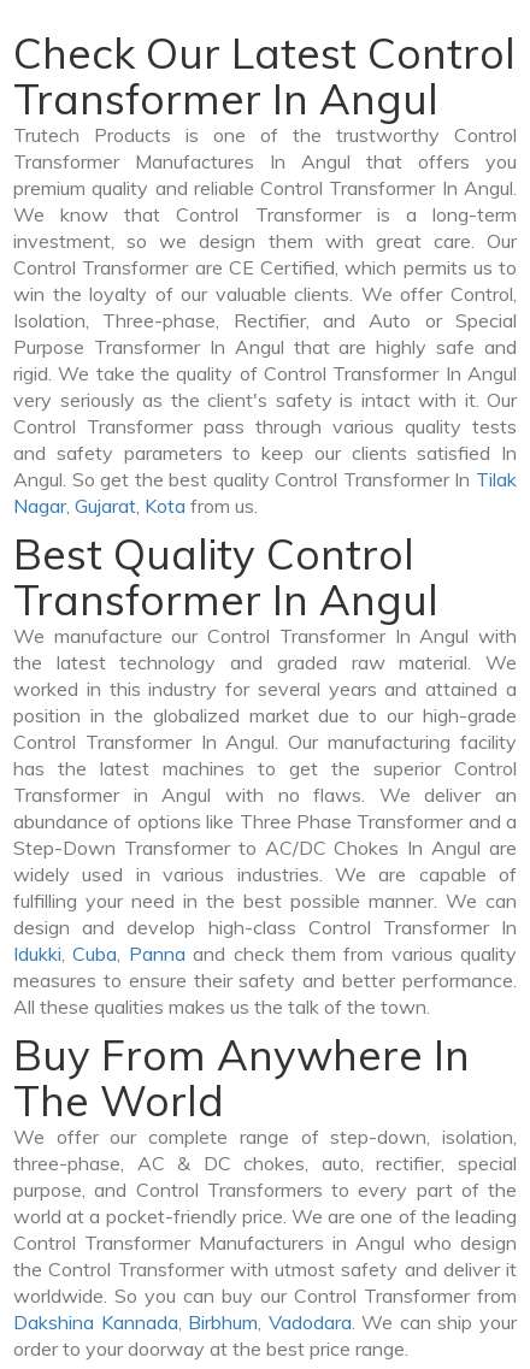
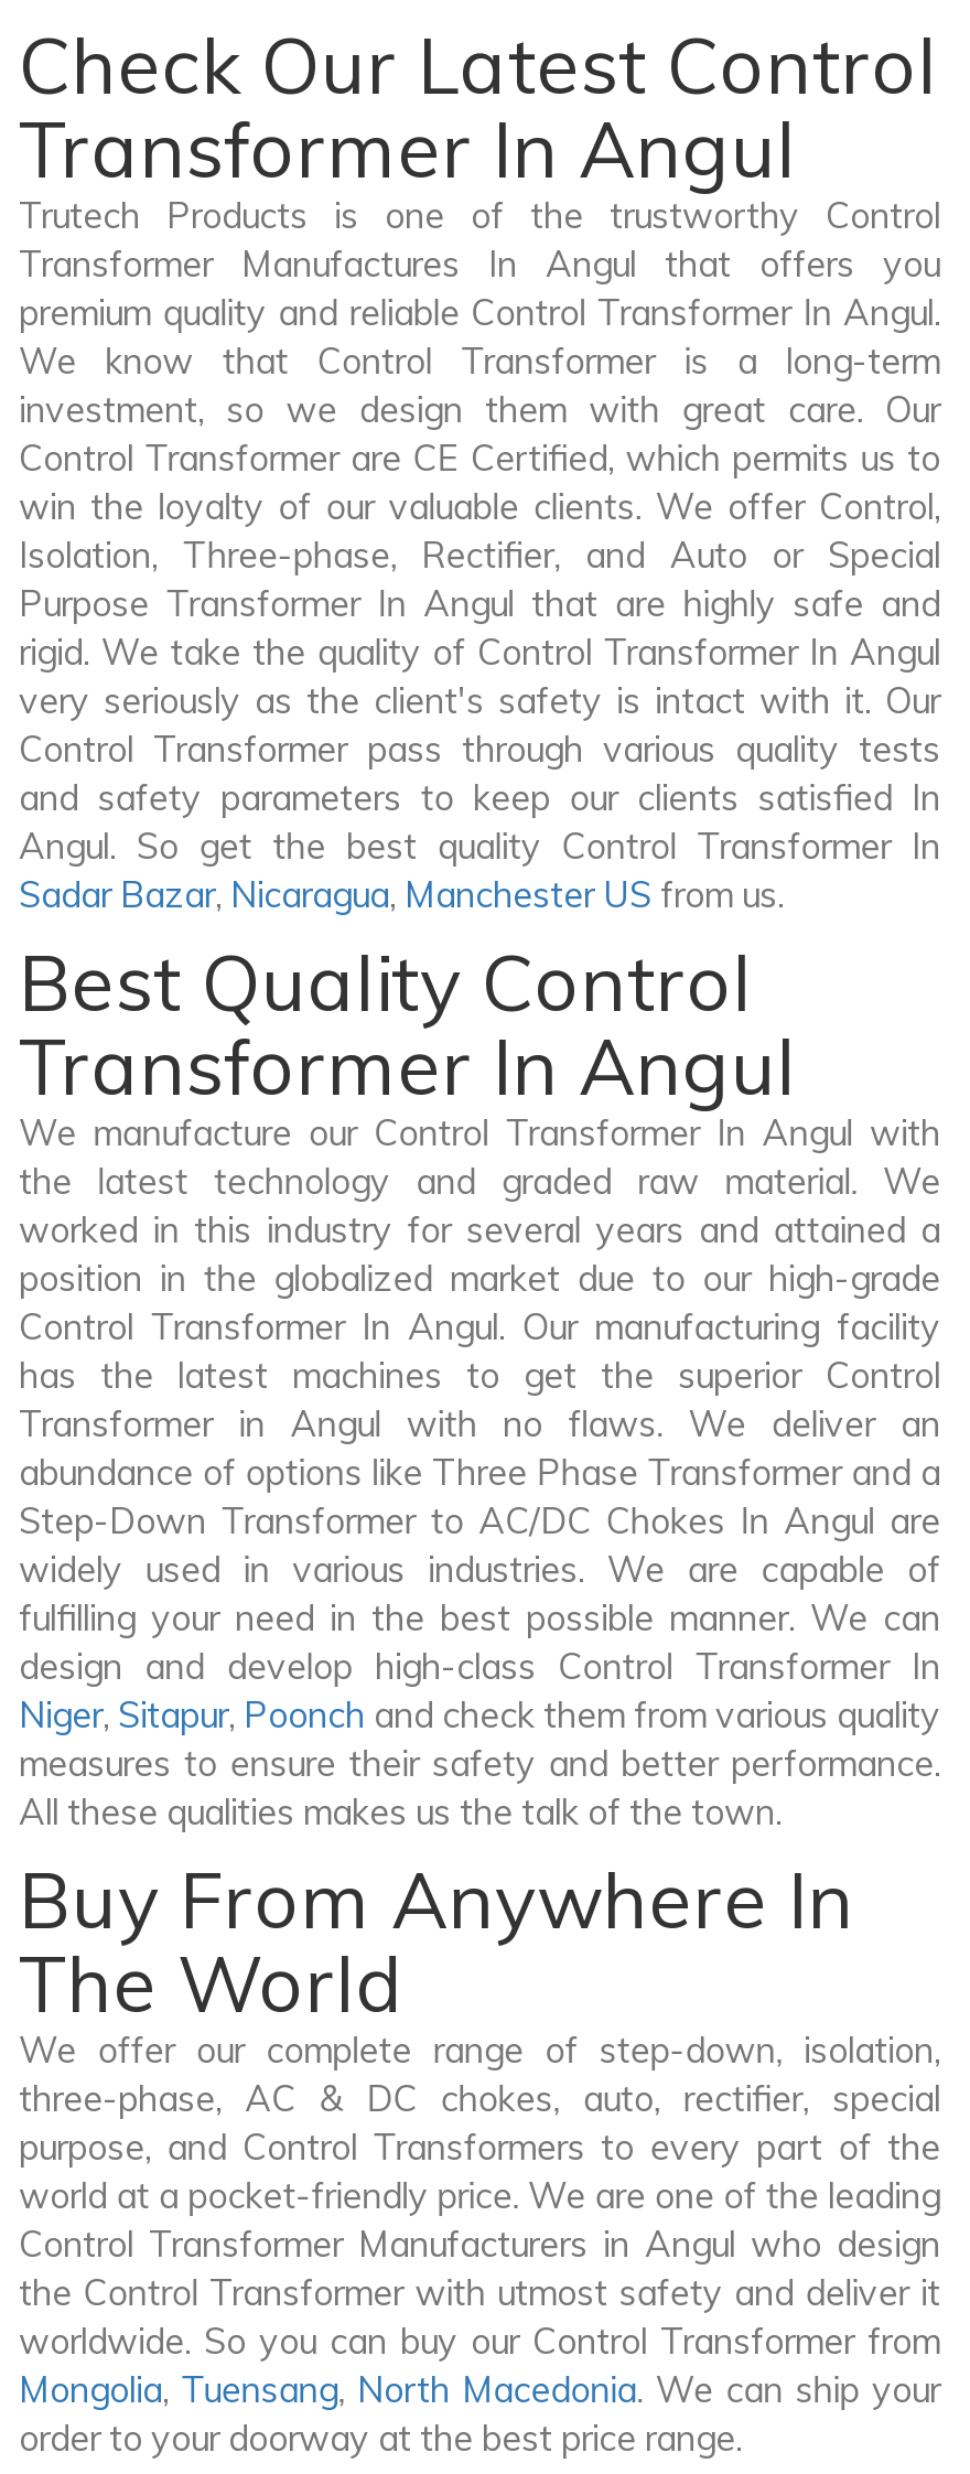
- Angul. So get the best quality Control Transformer In Tilak
- Nagar, Gujarat, Kota from us.
+ Angul. So get the best quality Control Transformer In
+ Sadar Bazar, Nicaragua, Manchester US from us.

- Idukki, Cuba, Panna and check them from various quality
+ Niger, Sitapur, Poonch and check them from various quality

- Dakshina Kannada, Birbhum, Vadodara. We can ship your
+ Mongolia, Tuensang, North Macedonia. We can ship your
